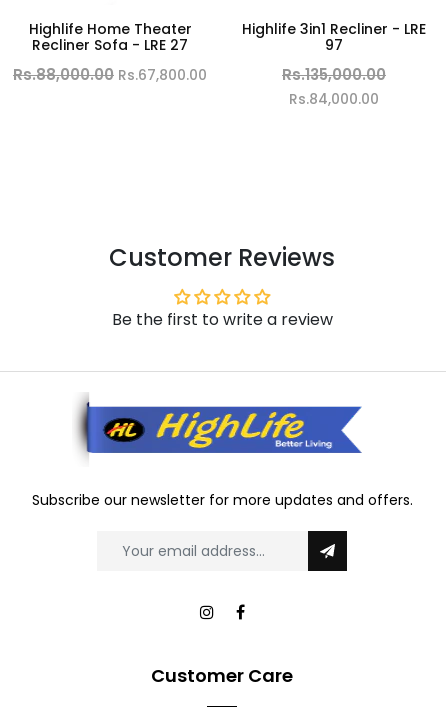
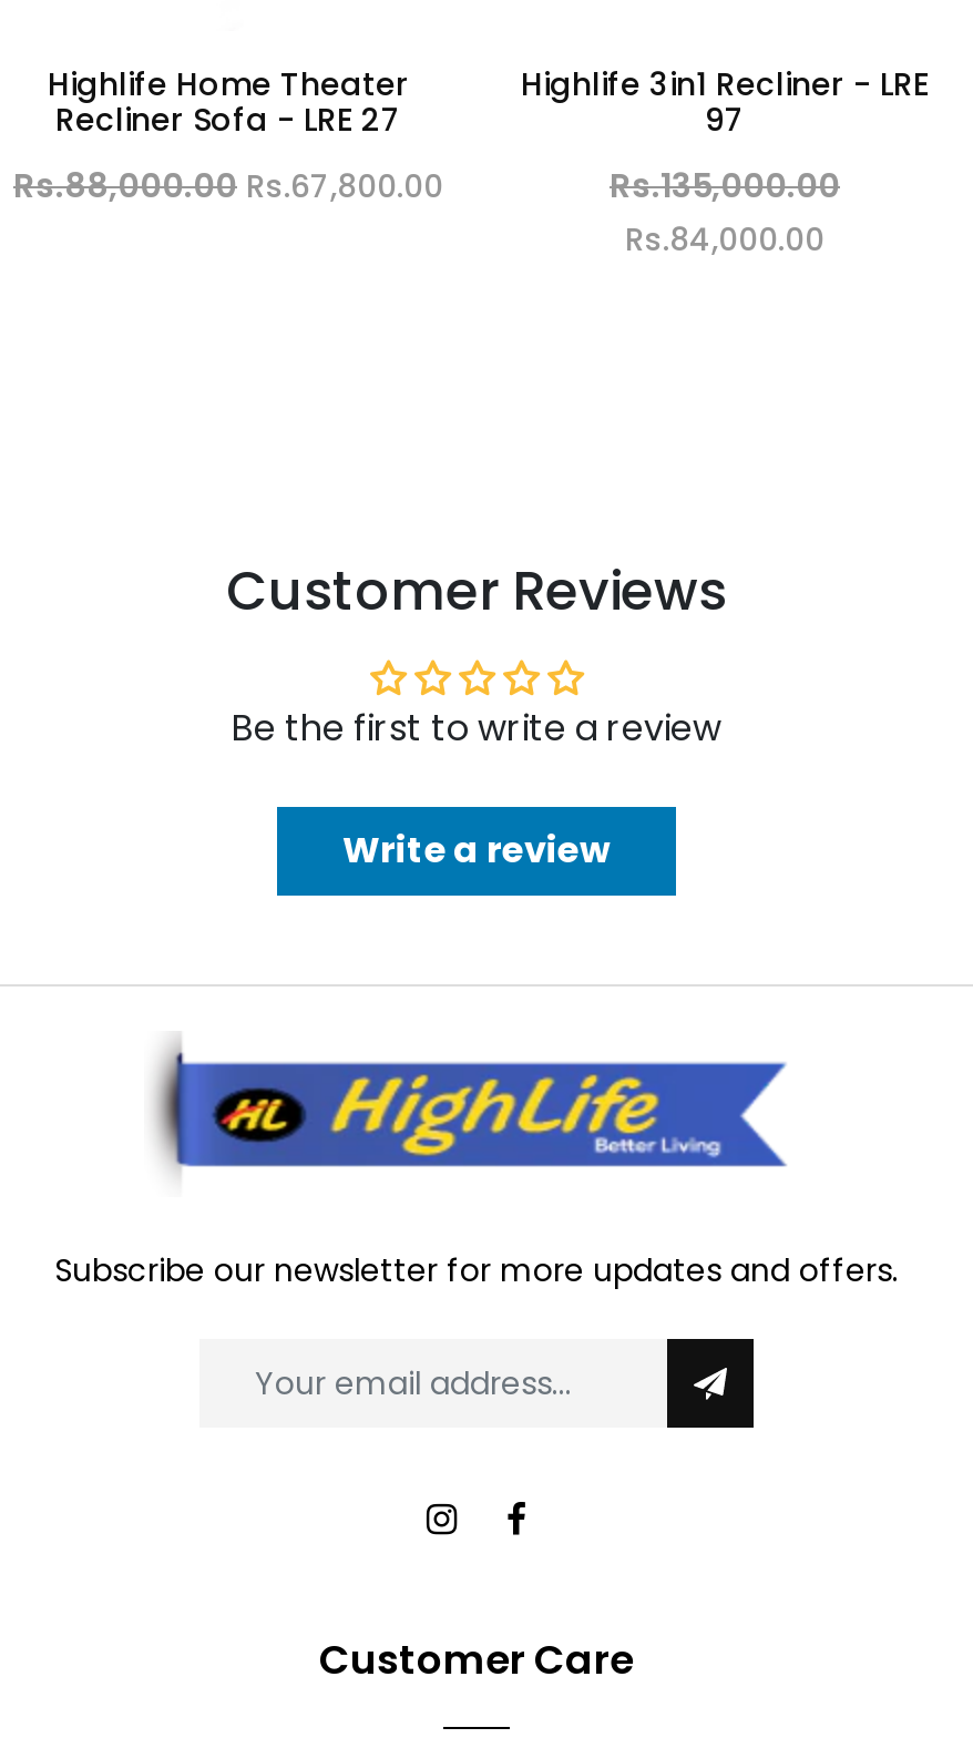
+ Write a review
